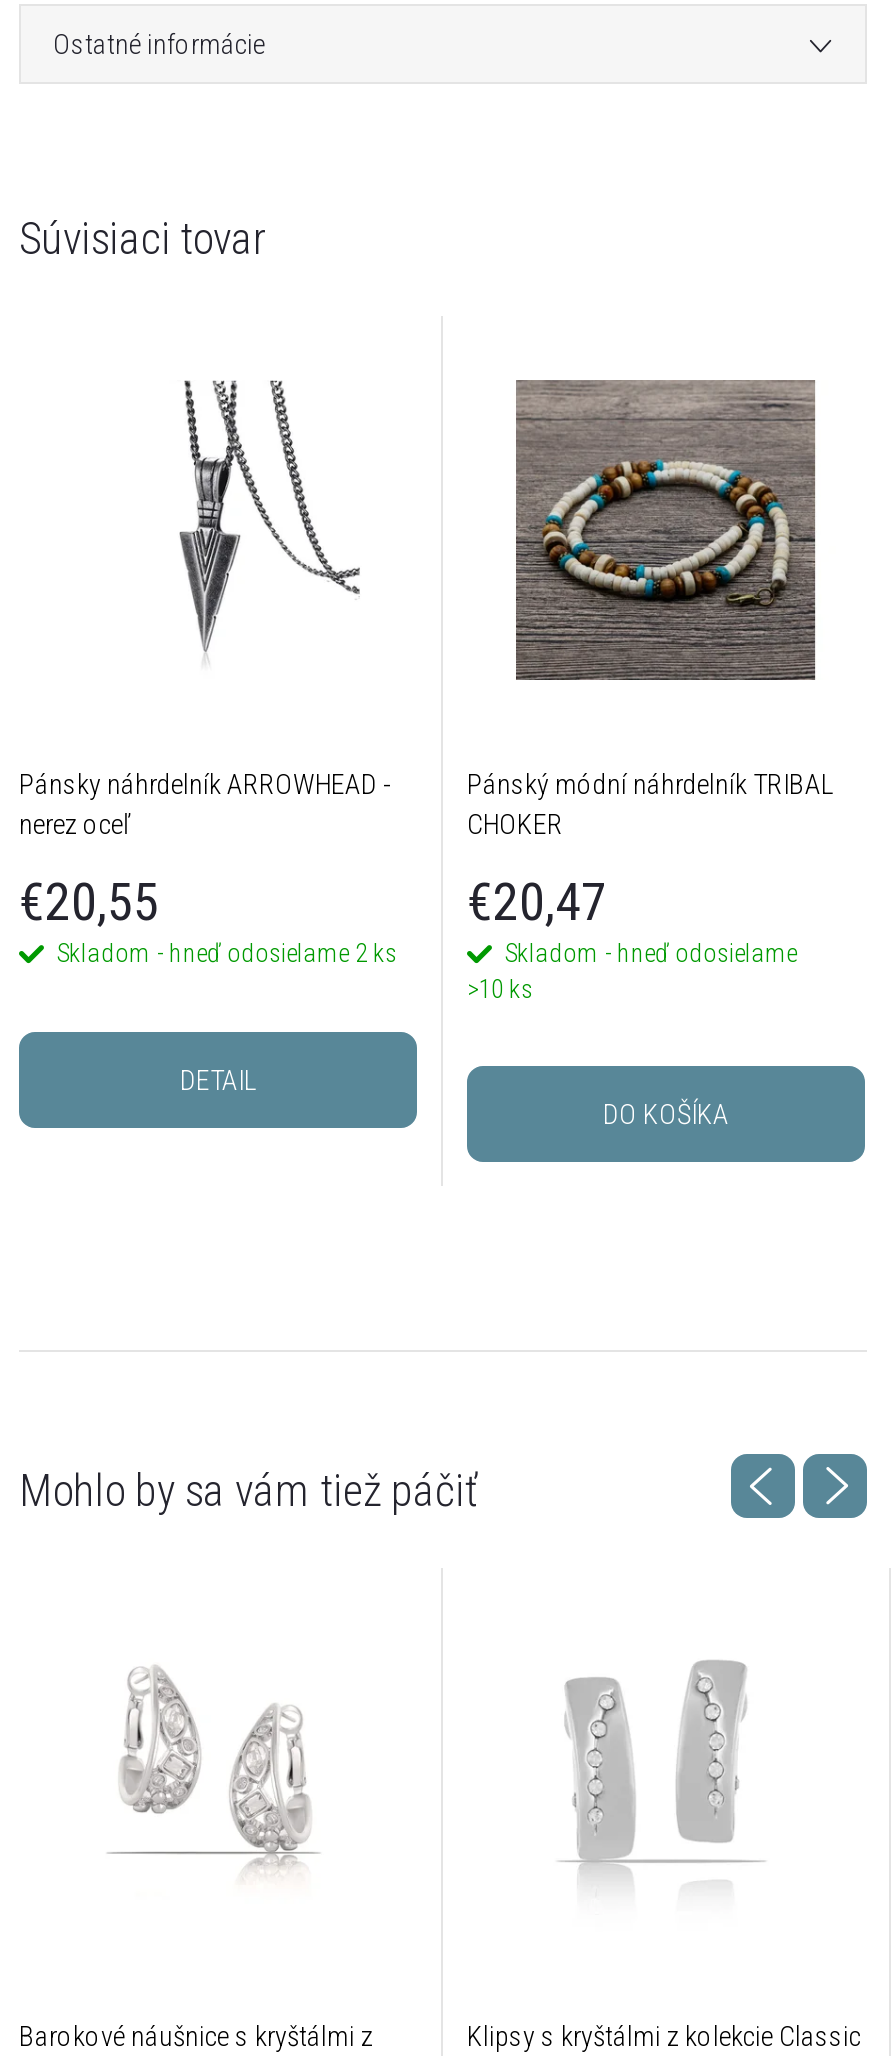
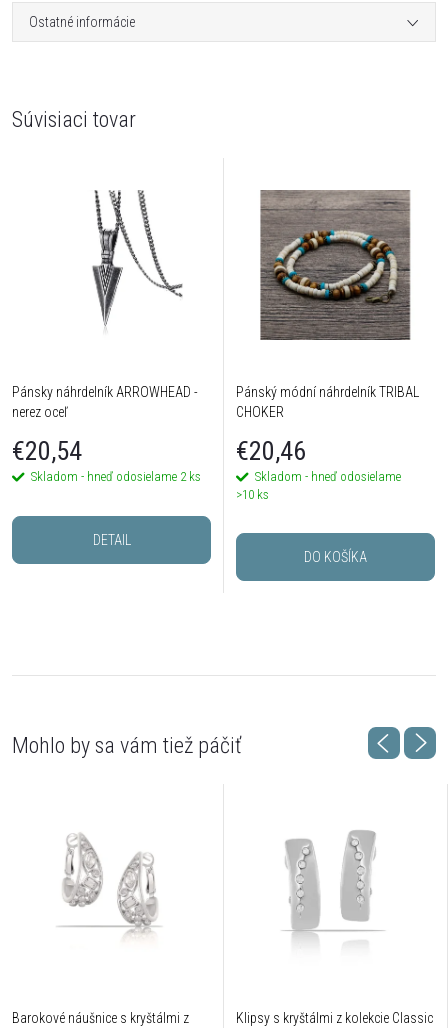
- €20,55
+ €20,54

- €20,47
+ €20,46
